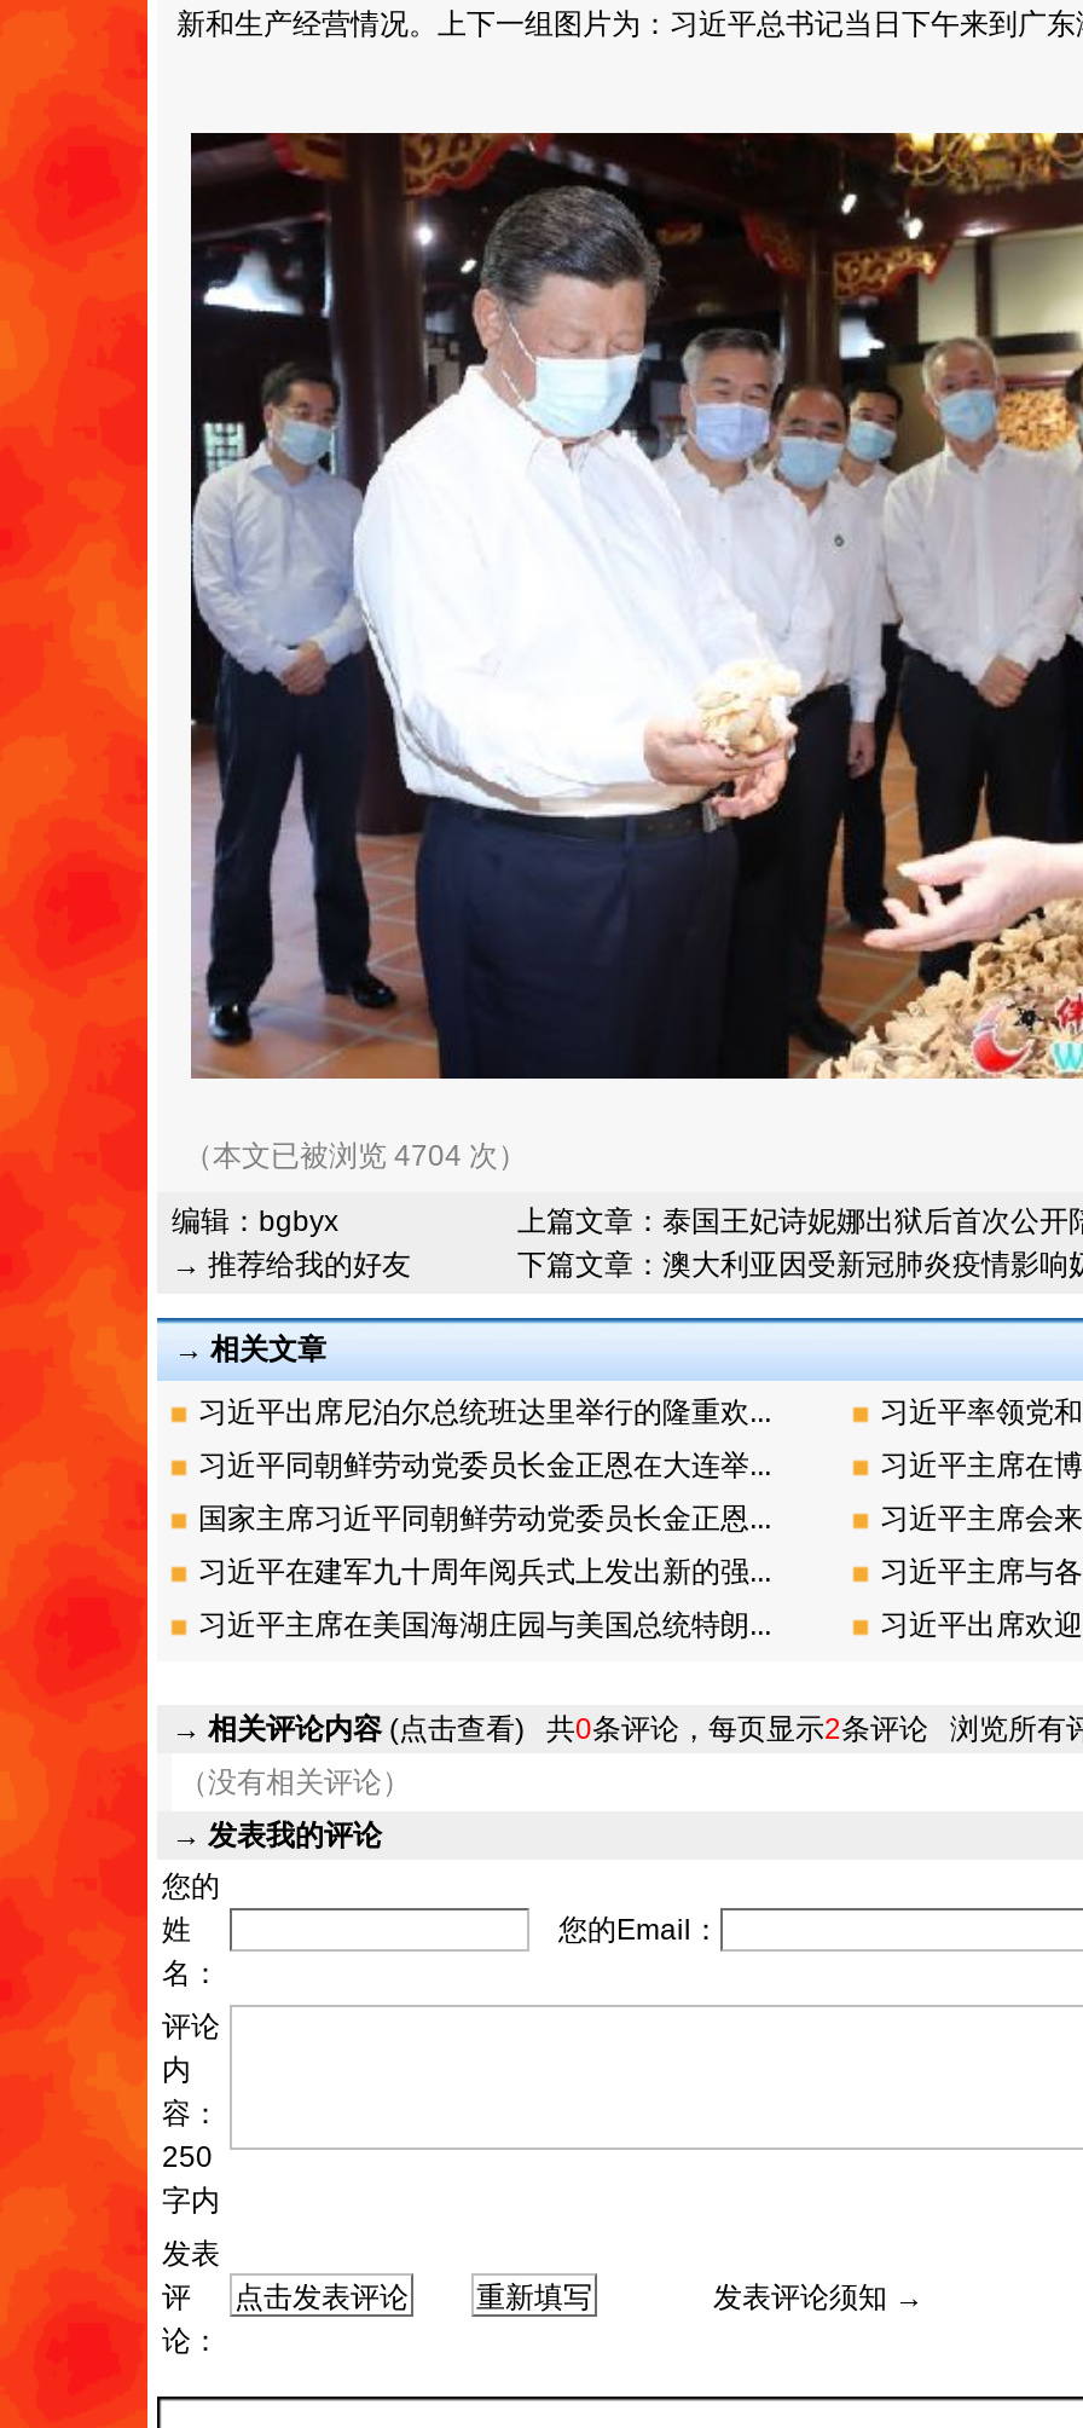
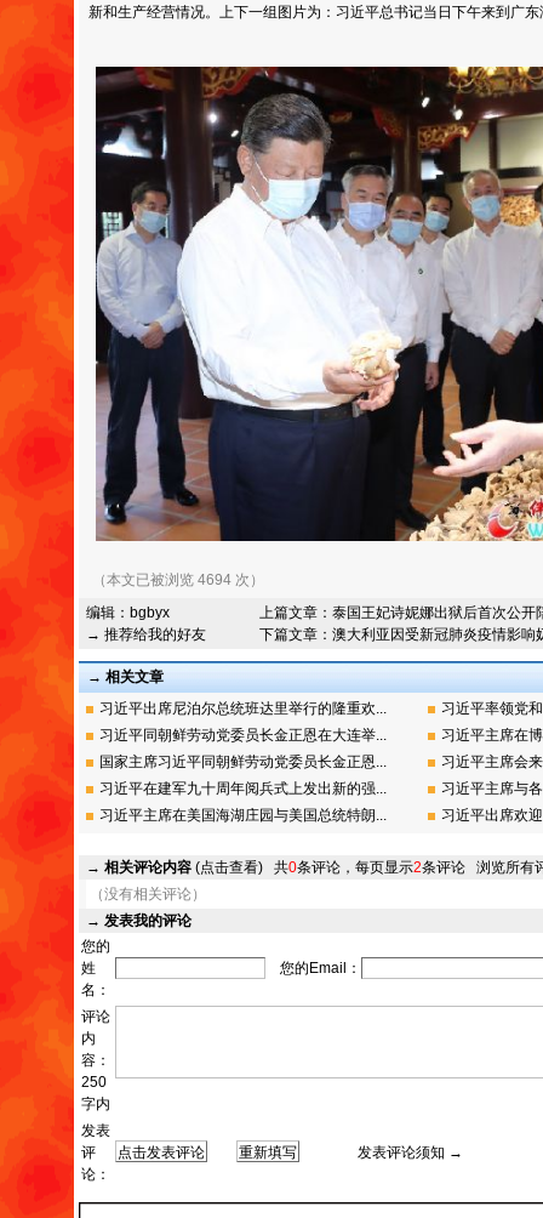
- （本文已被浏览 4704 次）
+ （本文已被浏览 4694 次）
